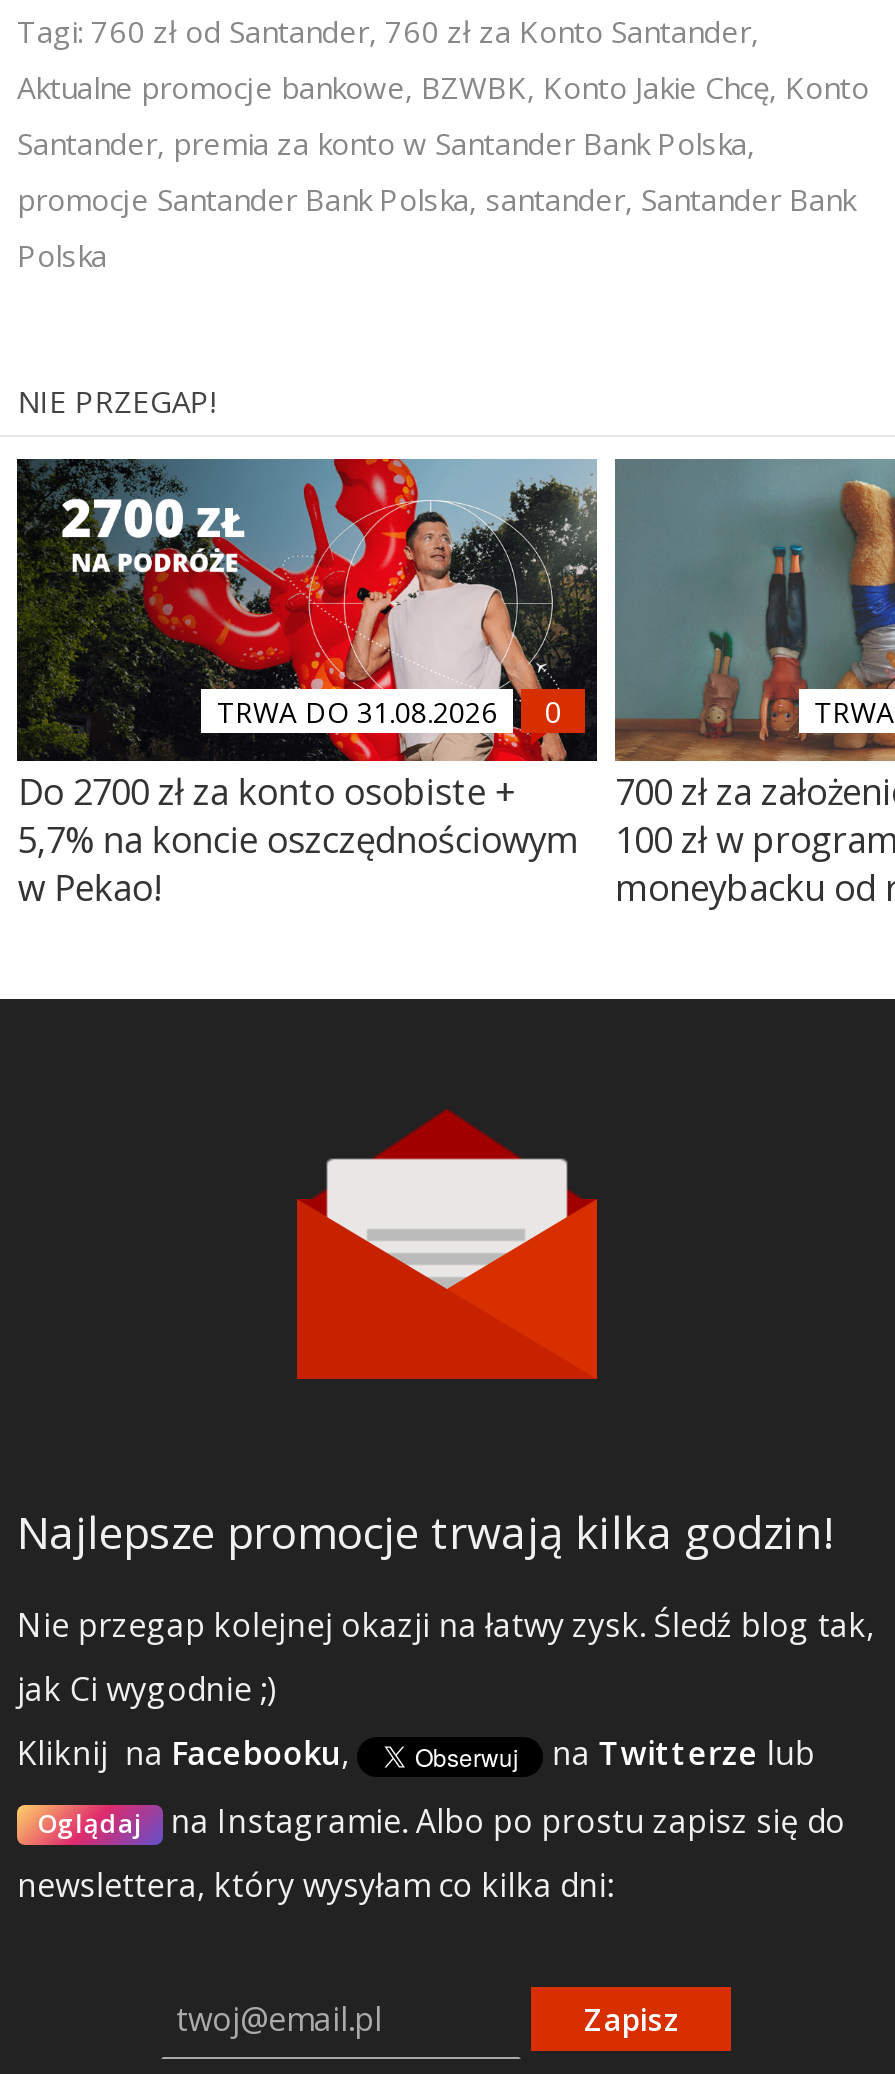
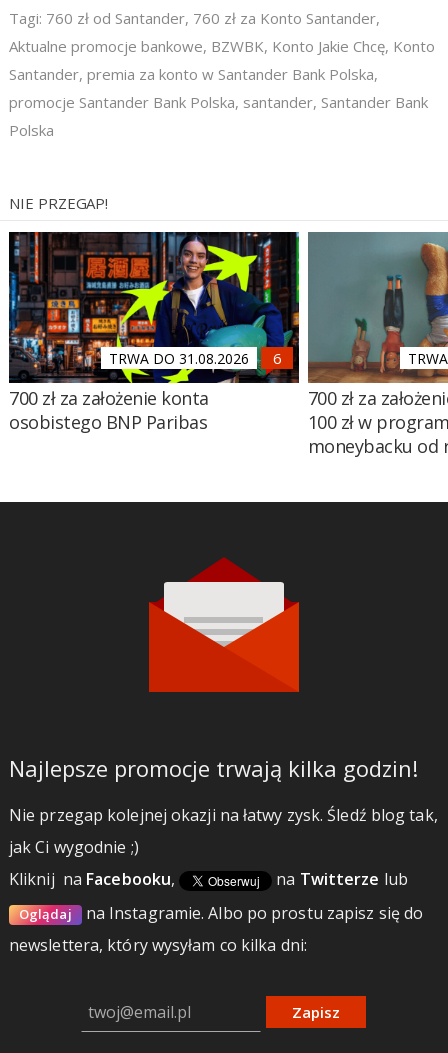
- [image]
- Do 2700 zł za konto osobiste +
- 5,7% na koncie oszczędnościowym
- w Pekao!
+ [image]
+ 700 zł za założenie konta
+ osobistego BNP Paribas
